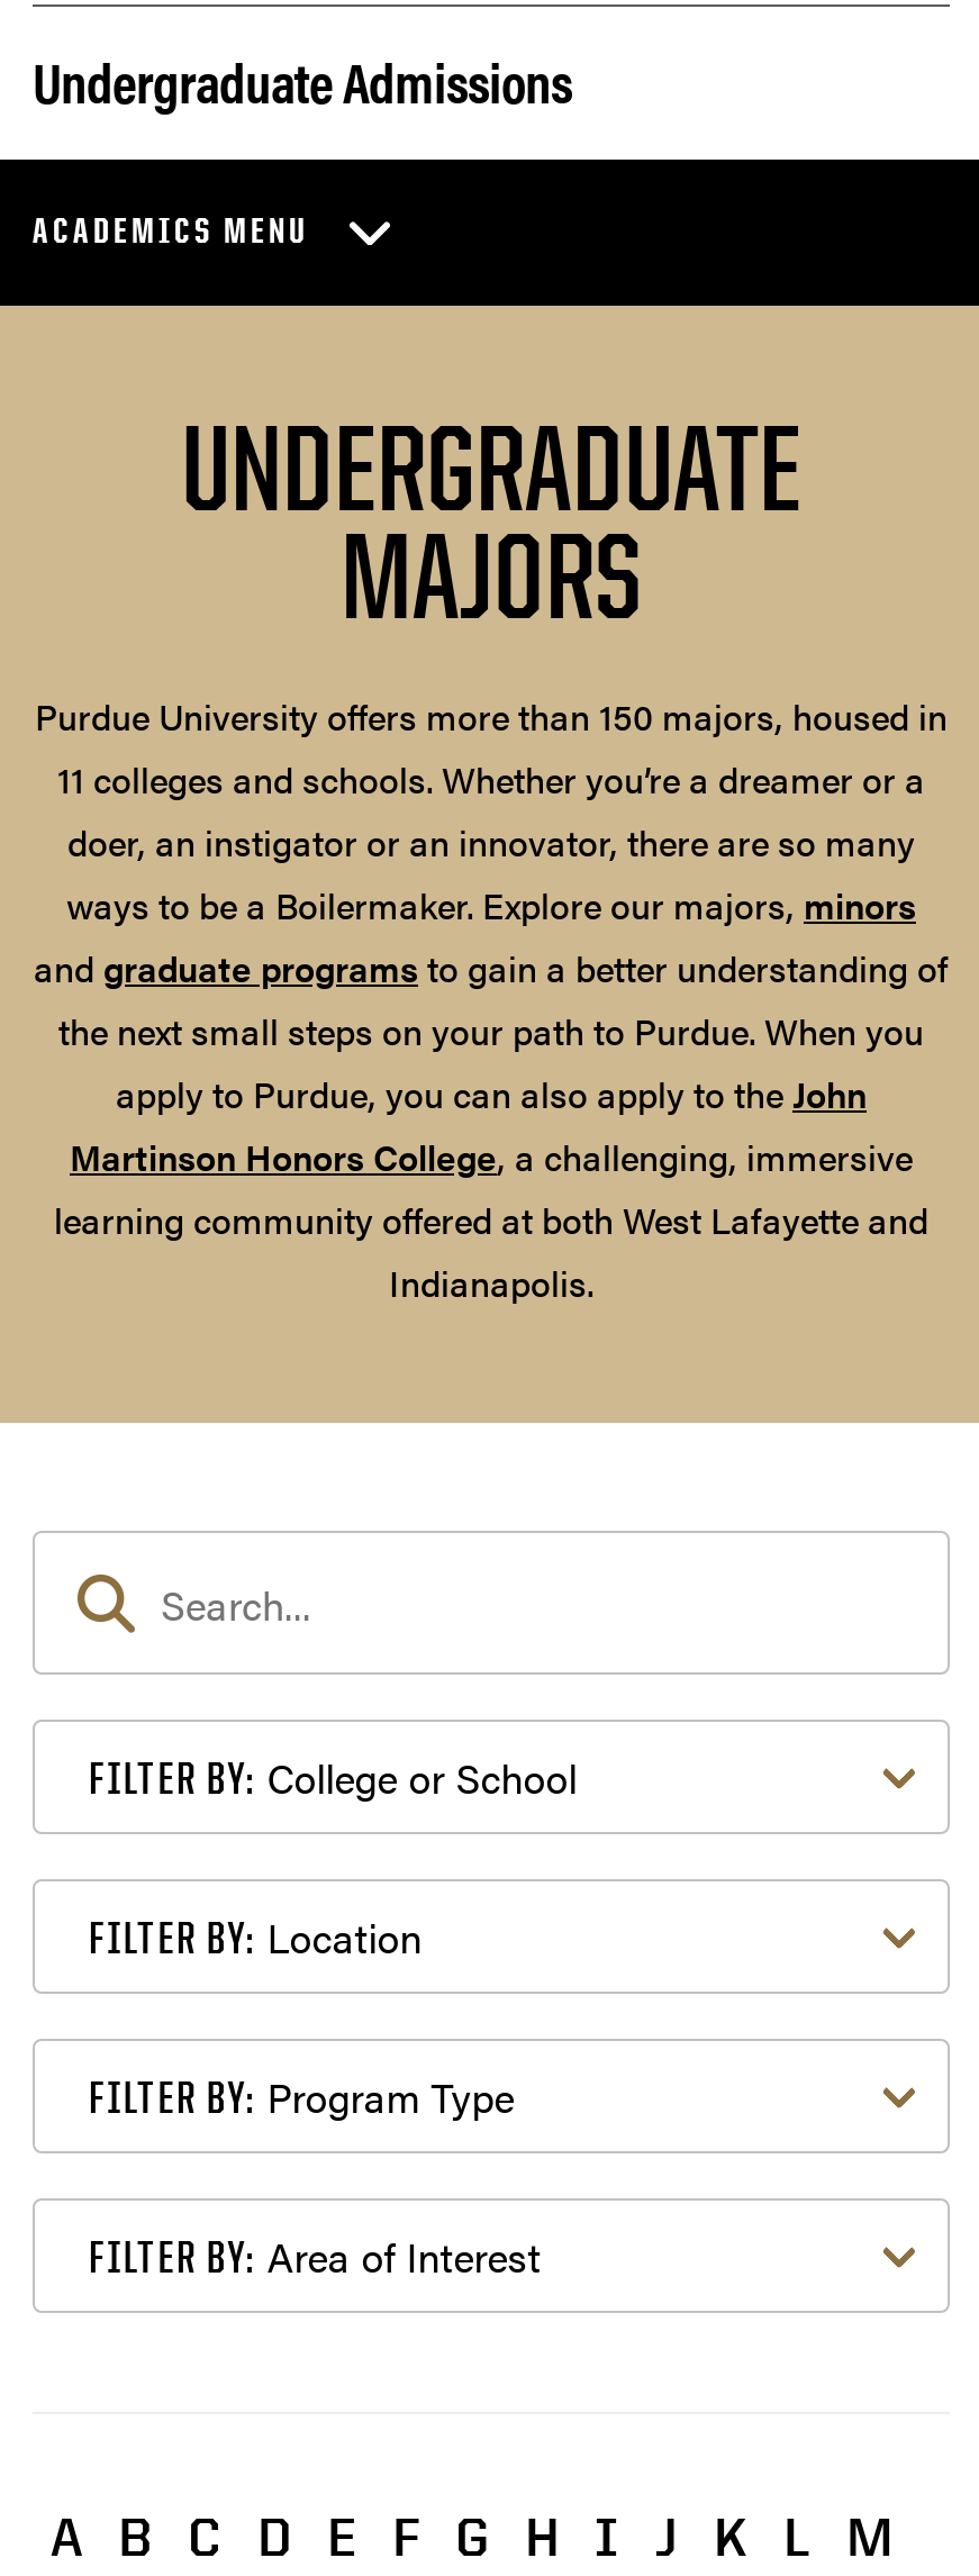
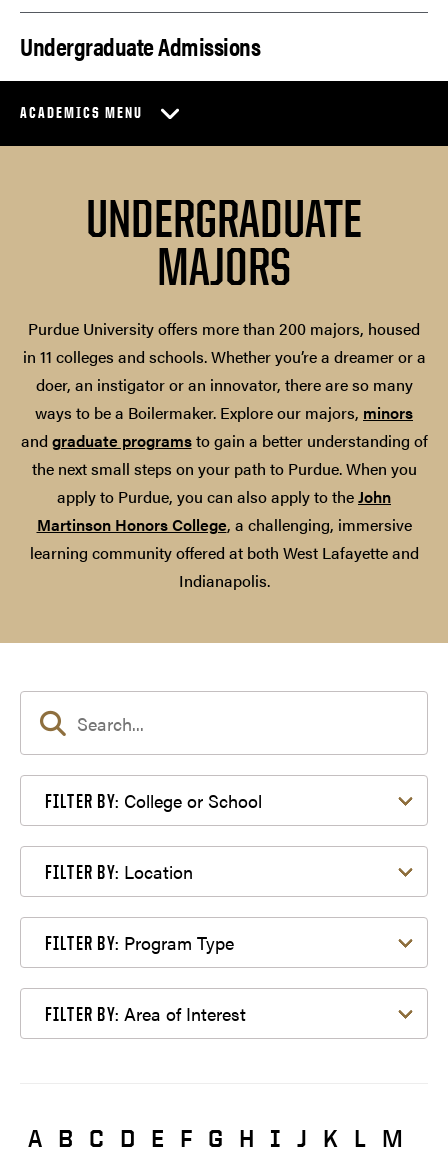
- Purdue University offers more than 150 majors, housed in
- 11 colleges and schools. Whether you’re a dreamer or a
+ Purdue University offers more than 200 majors, housed
+ in 11 colleges and schools. Whether you’re a dreamer or a
